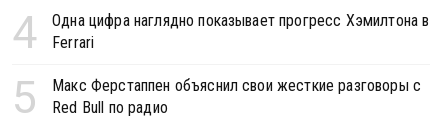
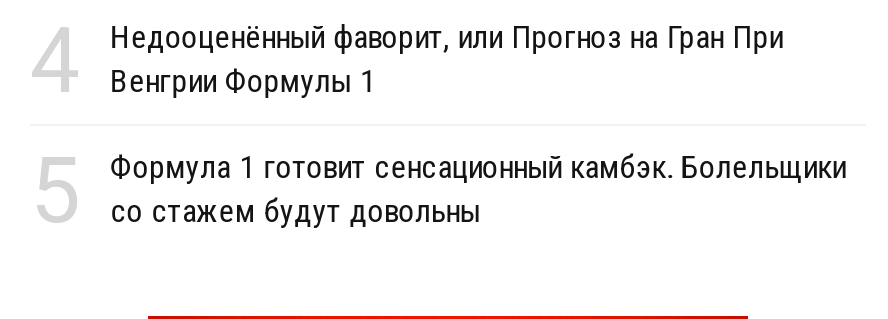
- Одна цифра наглядно показывает прогресс Хэмилтона в
- Ferrari
+ Недооценённый фаворит, или Прогноз на Гран При
+ Венгрии Формулы 1

- Макс Ферстаппен объяснил свои жесткие разговоры с
- Red Bull по радио
+ Формула 1 готовит сенсационный камбэк. Болельщики
+ со стажем будут довольны
